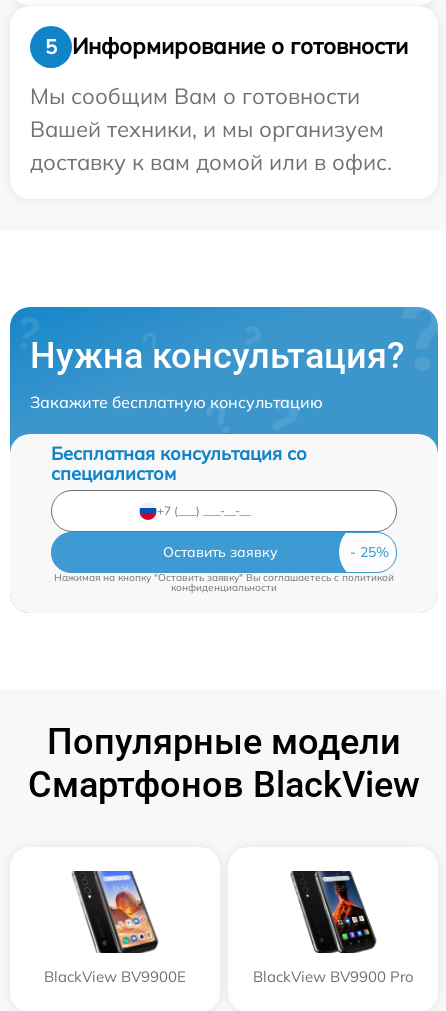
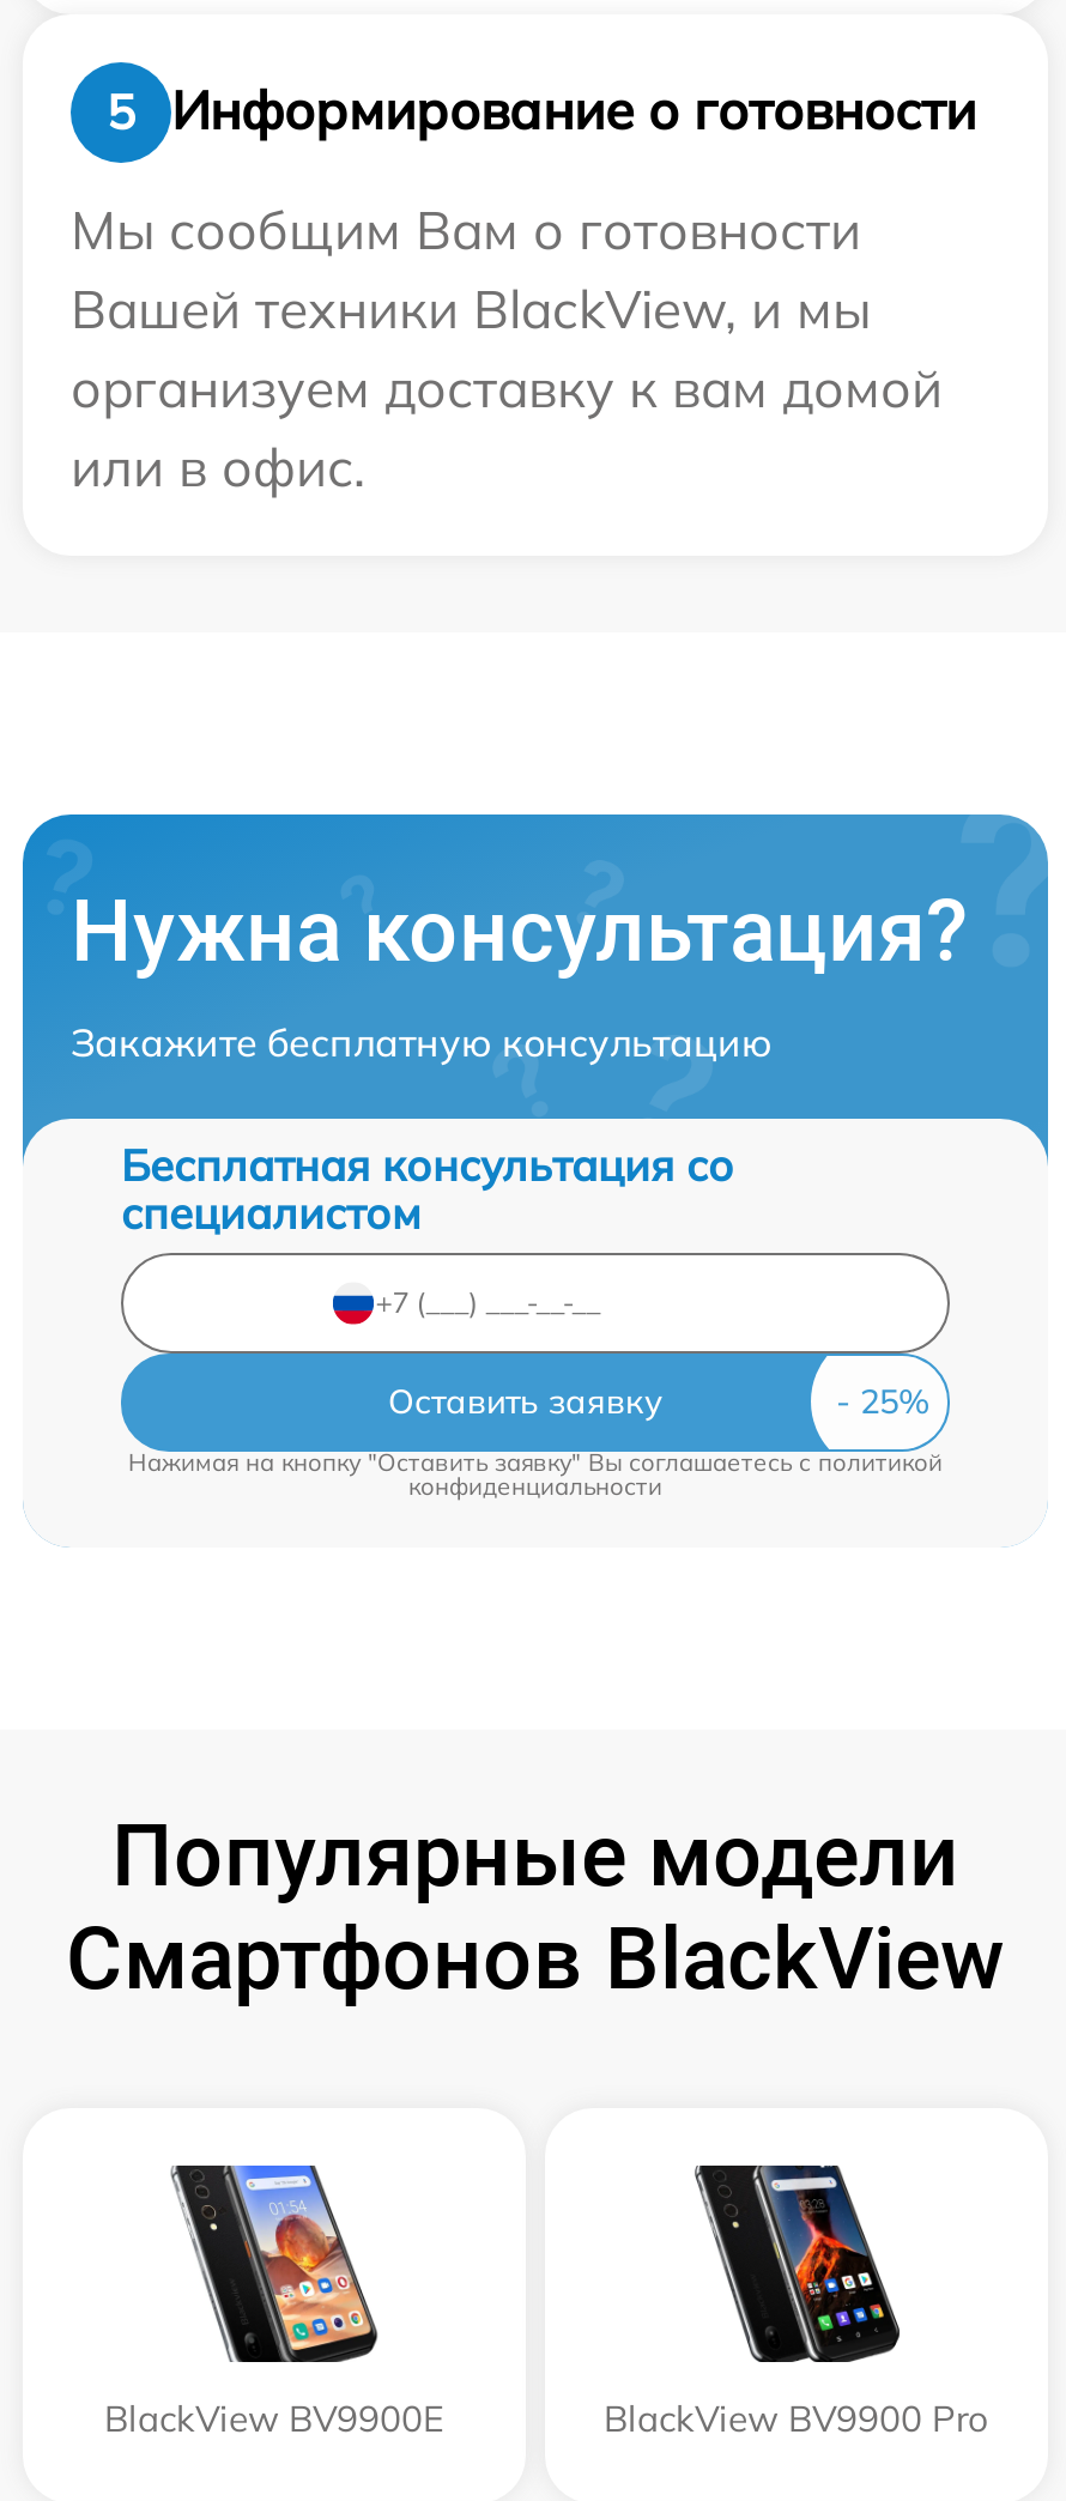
- Вашей техники, и мы организуем
- доставку к вам домой или в офис.
+ Вашей техники BlackView, и мы
+ организуем доставку к вам домой
+ или в офис.
